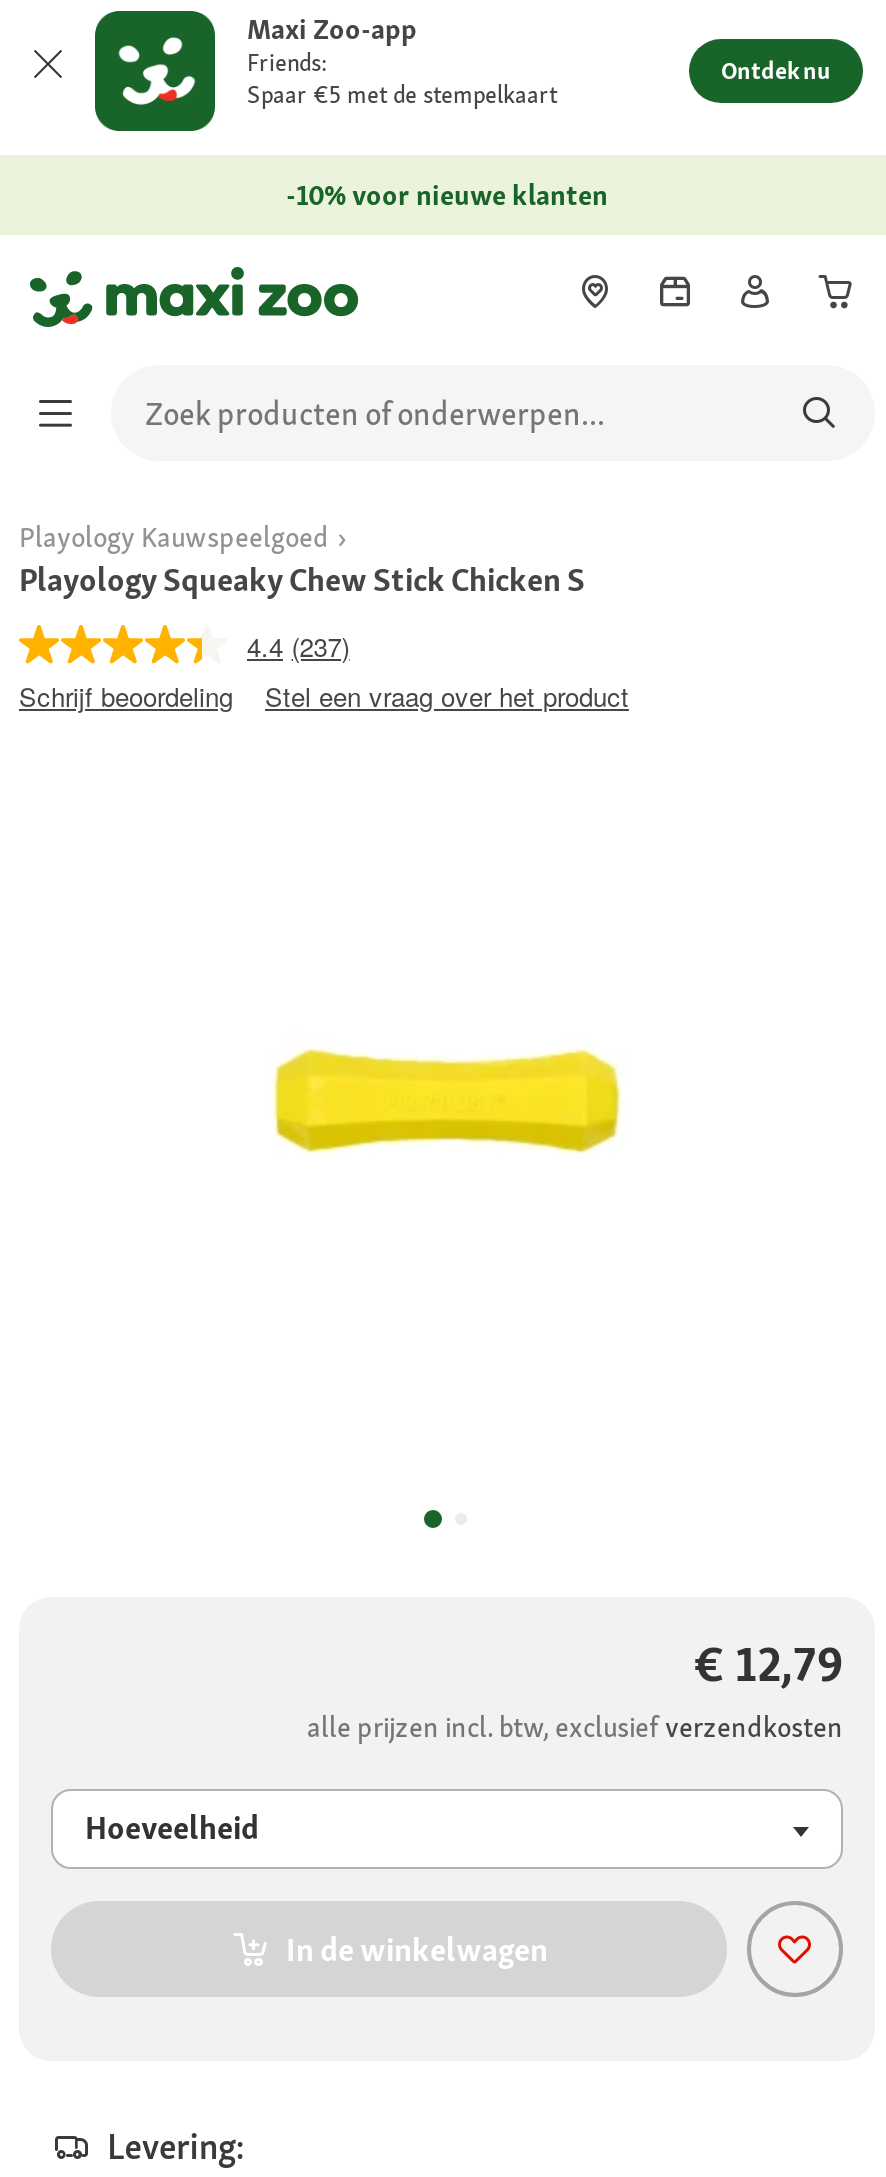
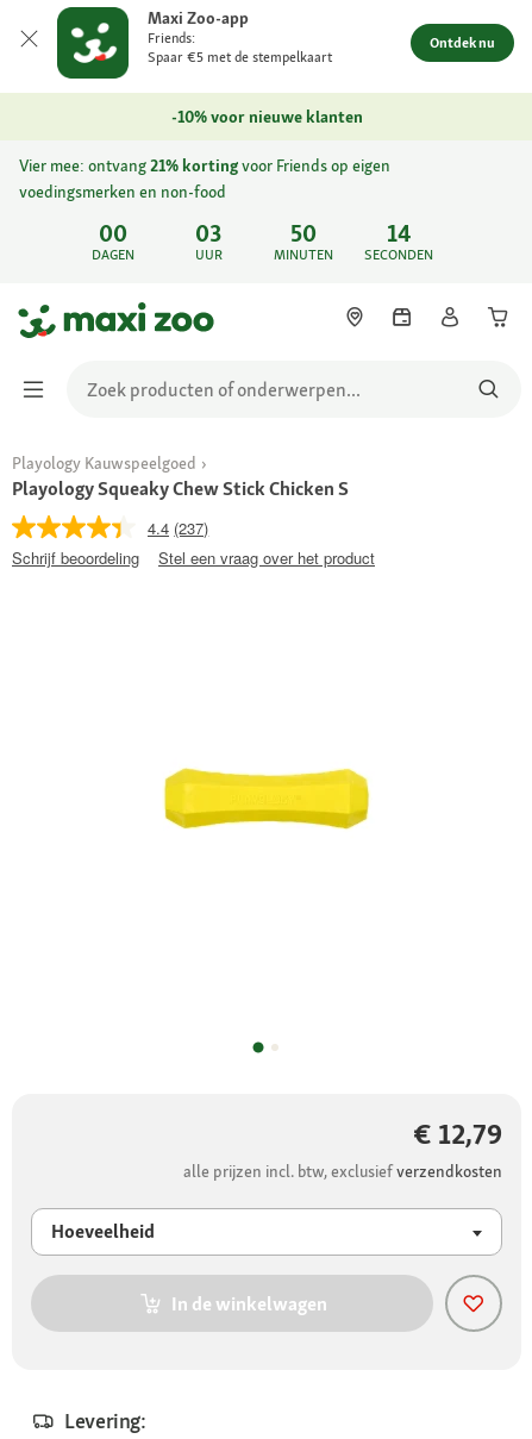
+ Vier mee: ontvang 21% kortingvoor Friends op eigen
+ voedingsmerken en non-food

+ 00
+ DAGEN

+ 03
+ UUR

+ 50
+ MINUTEN

+ 14
+ SECONDEN
